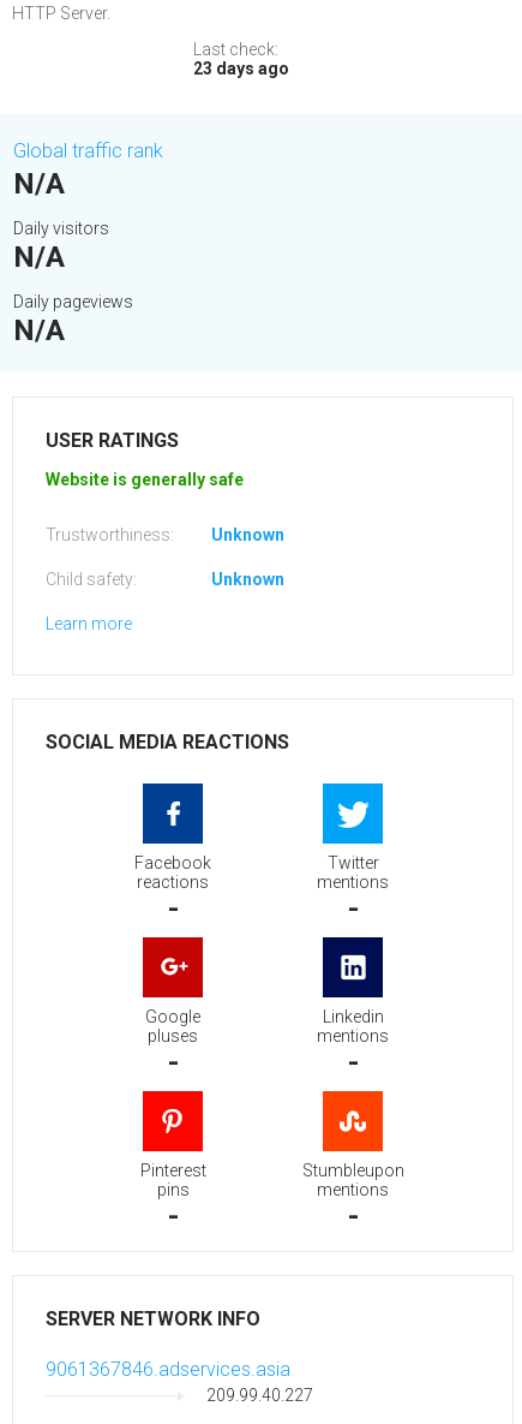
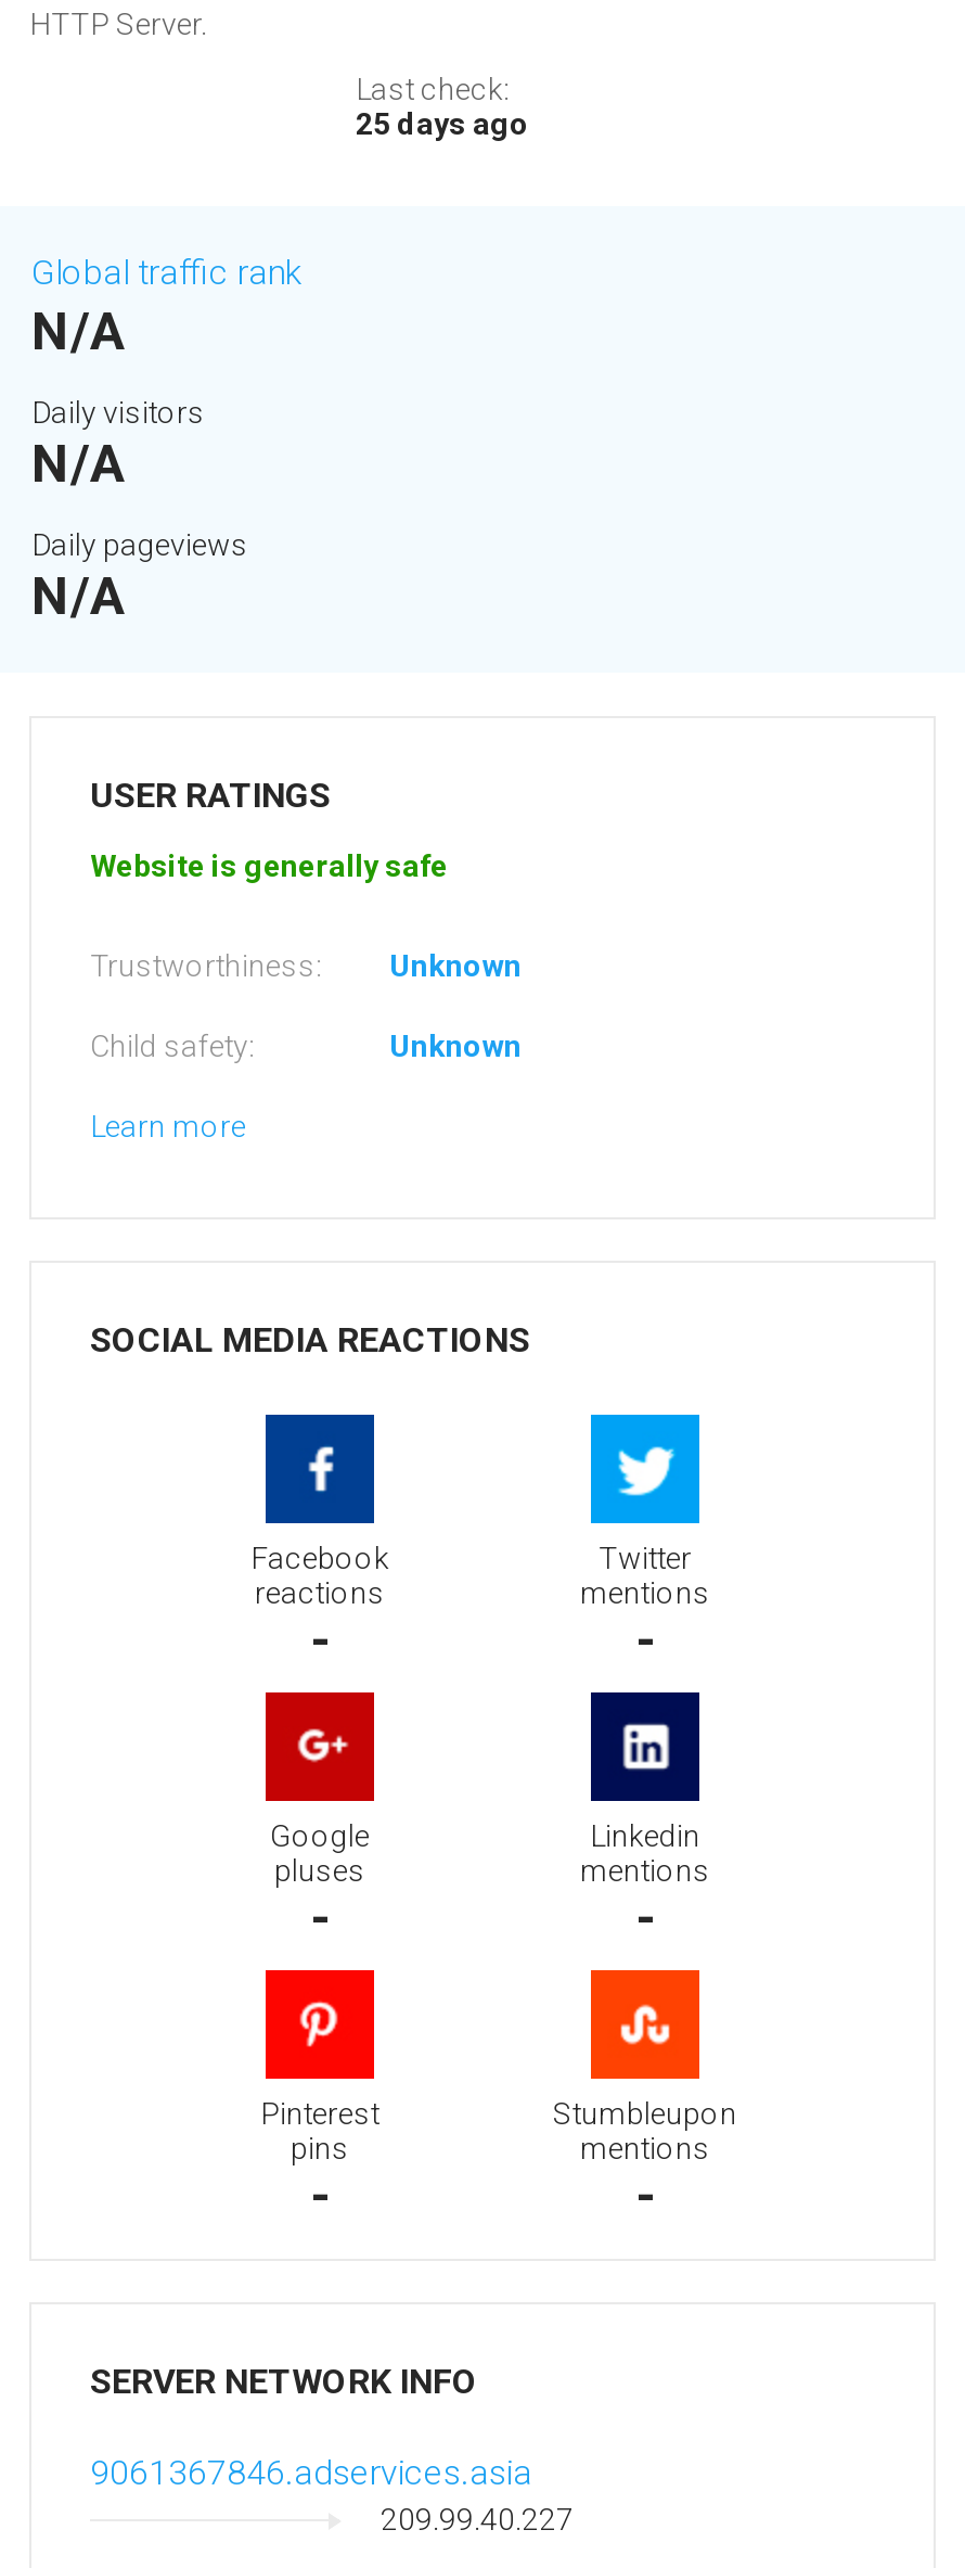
- 23 days ago
+ 25 days ago
